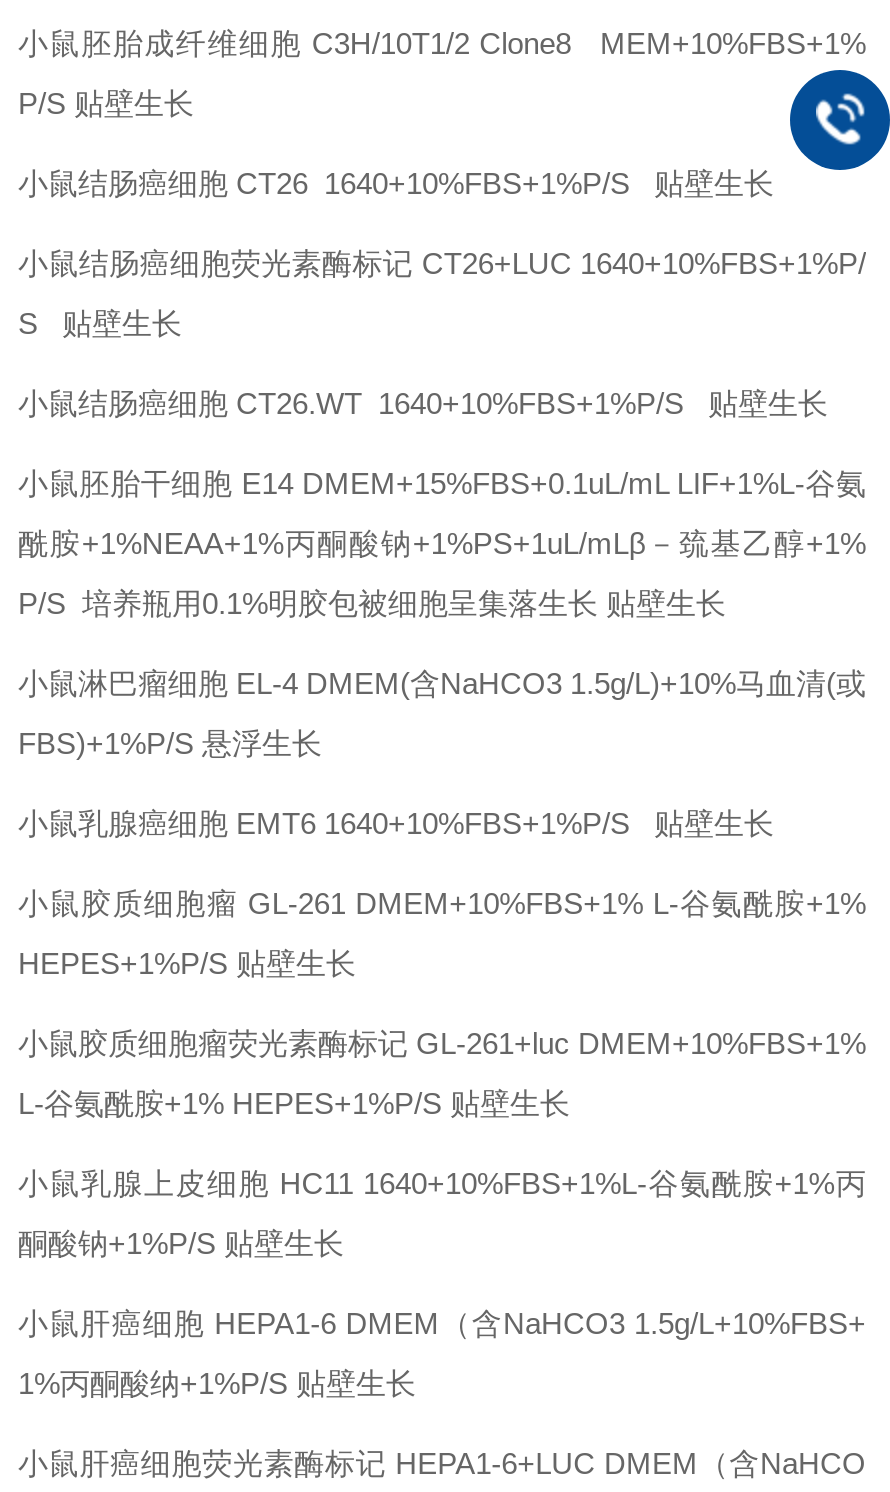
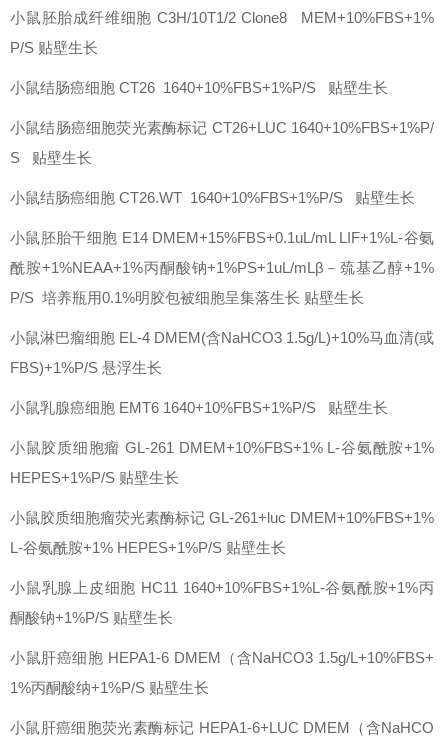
- [image]
